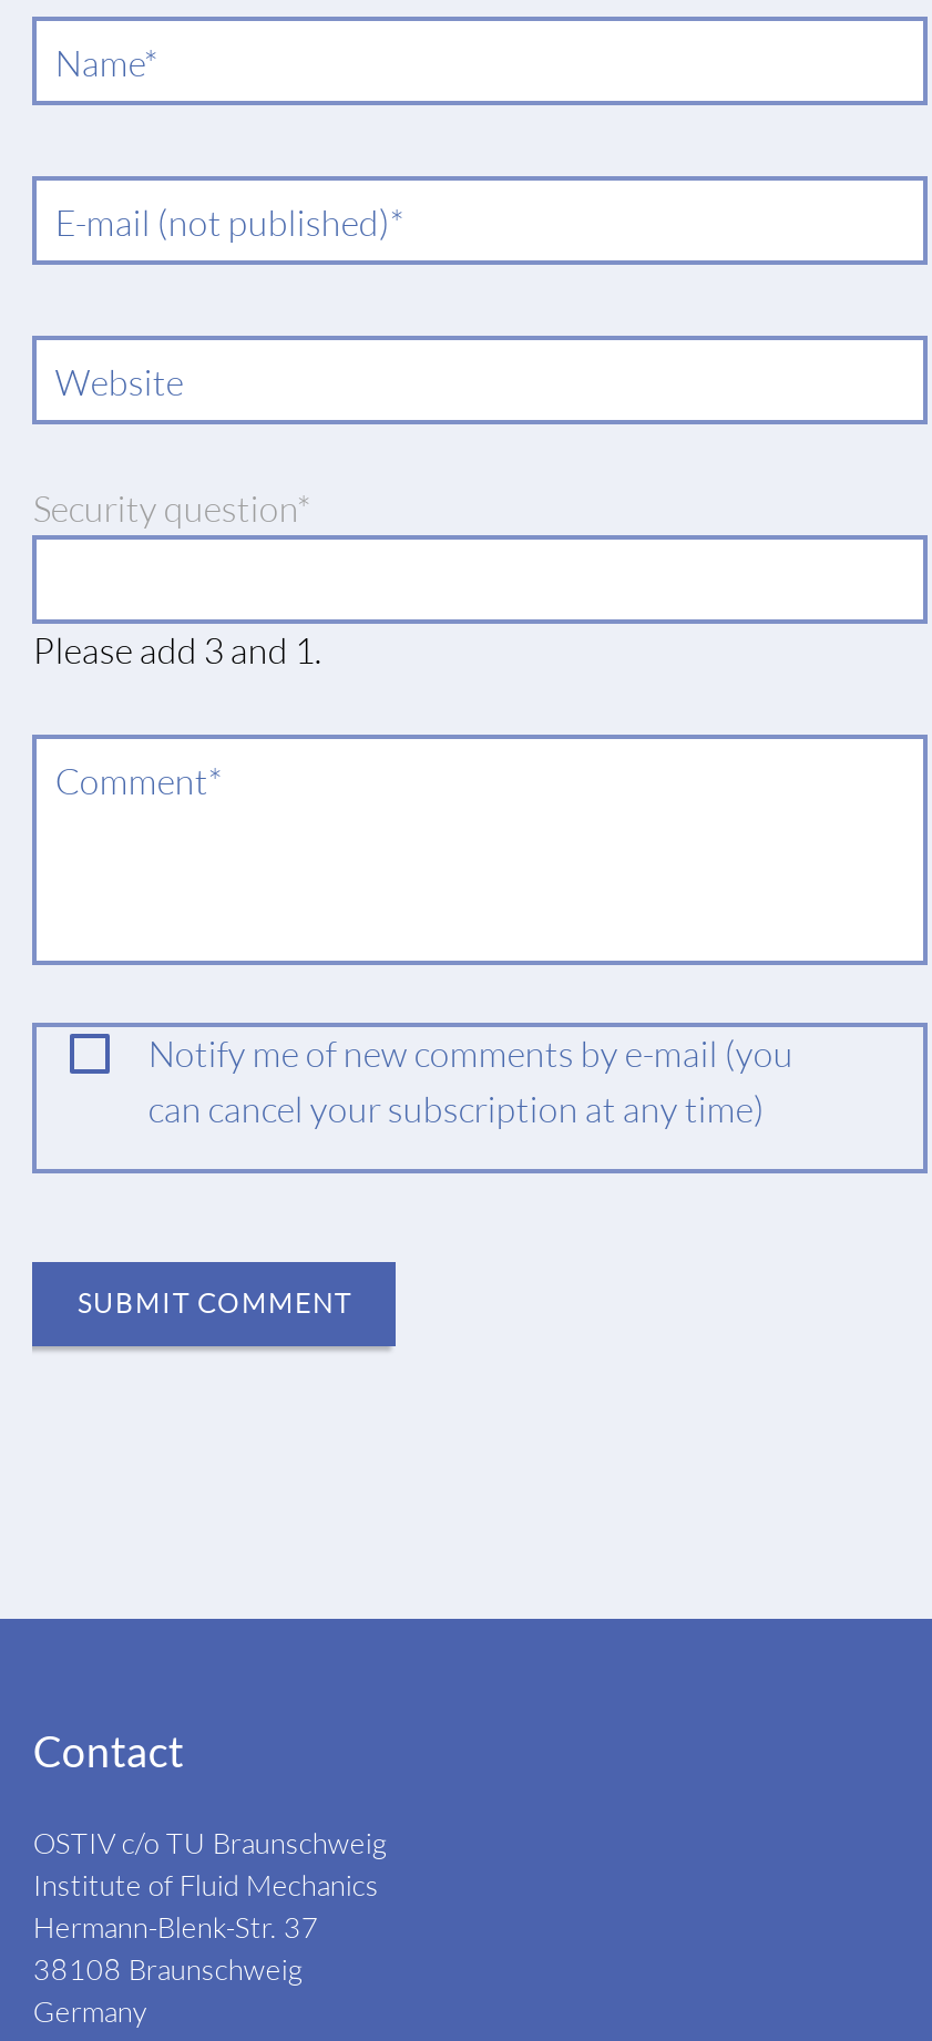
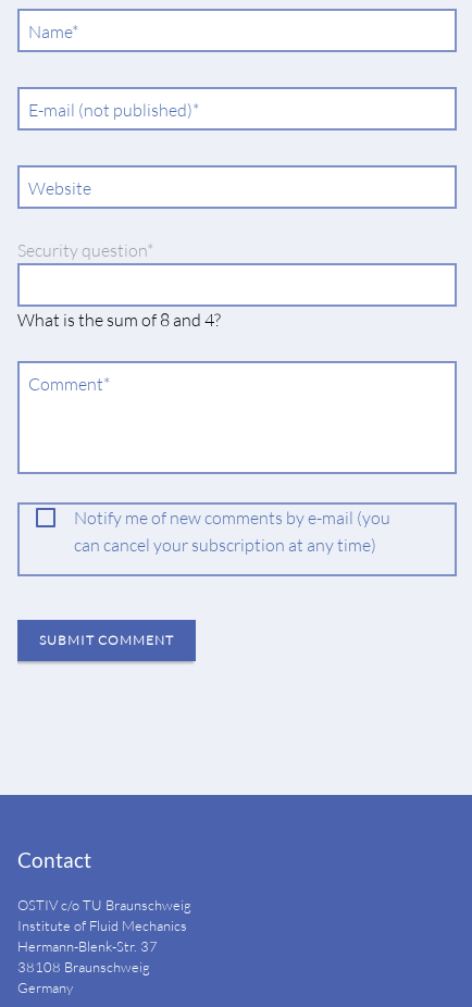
- Please add 3 and 1.
+ What is the sum of 8 and 4?
